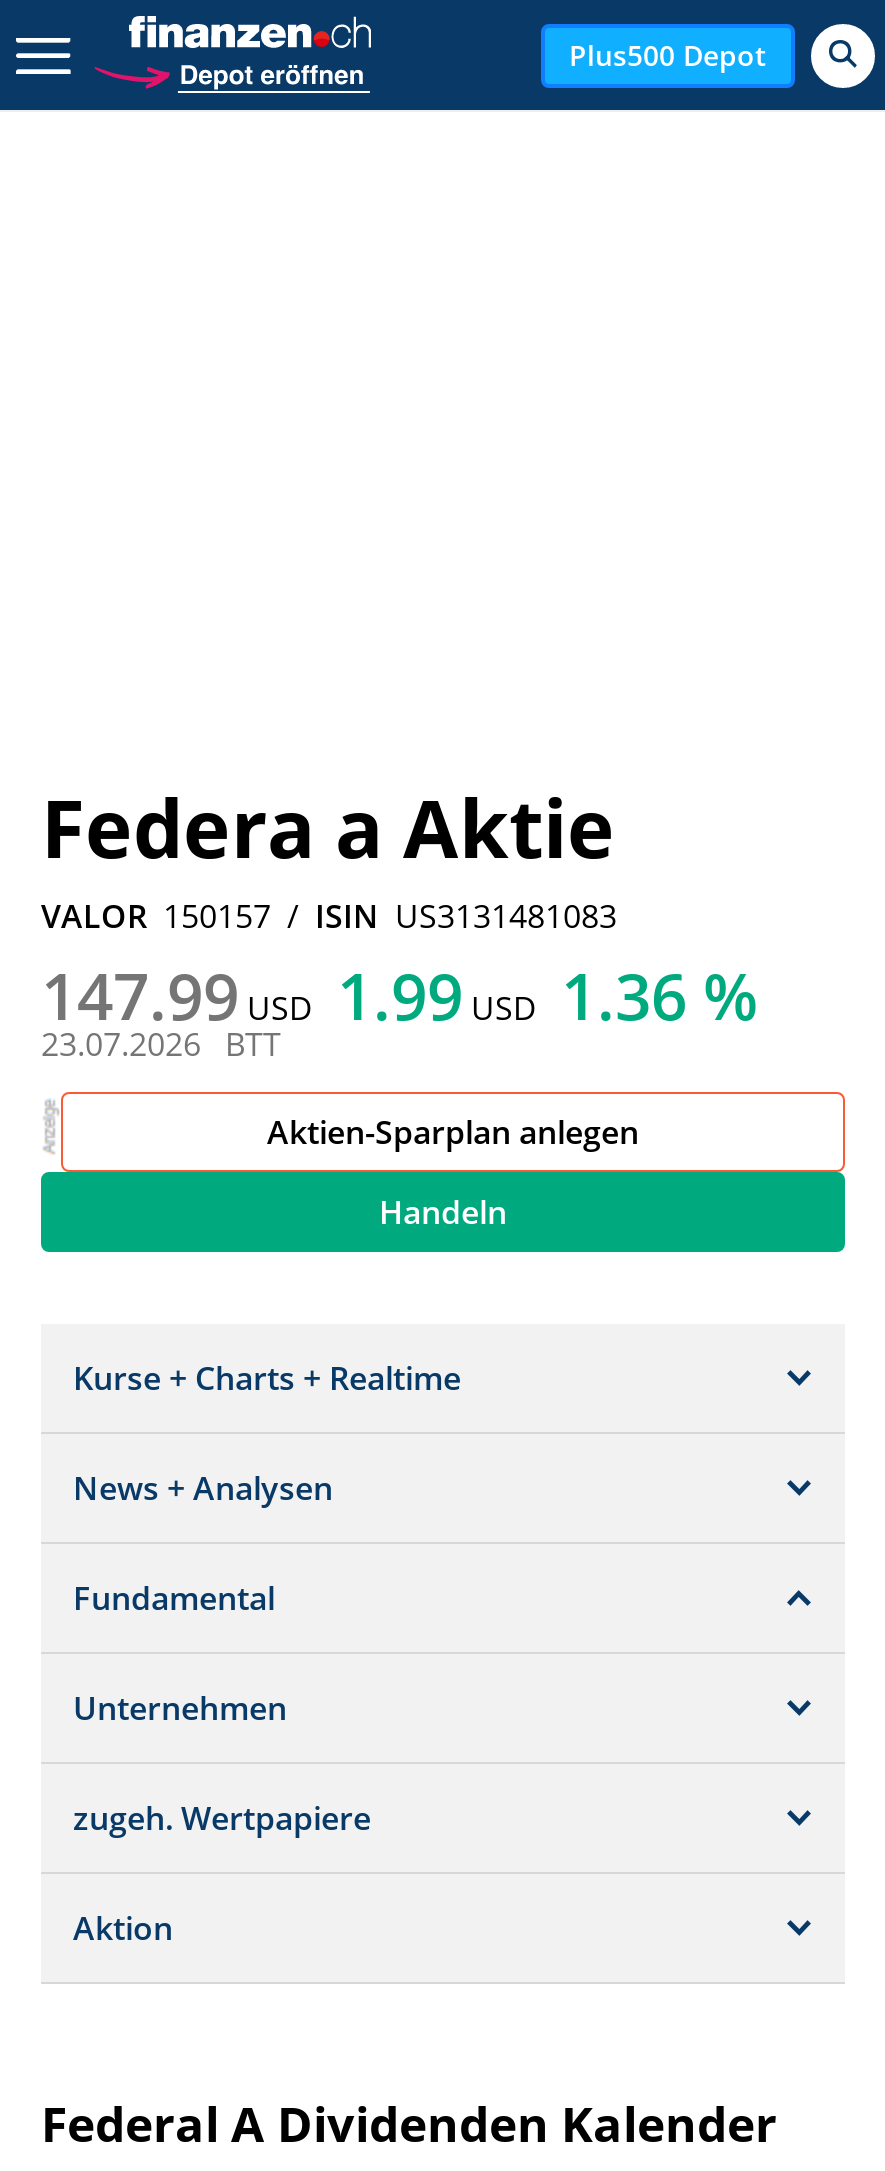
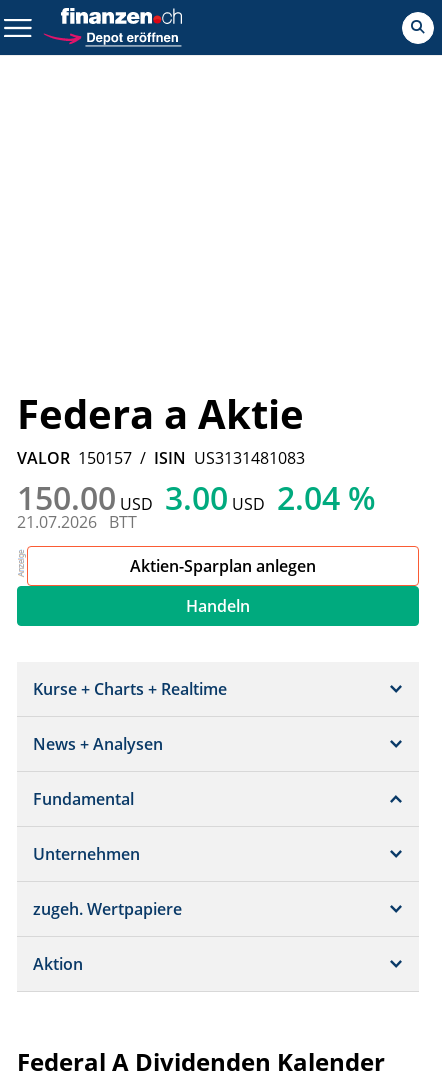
- Plus500 Depot

- 147.99 USD 1.99 USD 1.36 %
+ 150.00 USD 3.00 USD 2.04 %

- 23.07.2026 BTT
+ 21.07.2026 BTT
